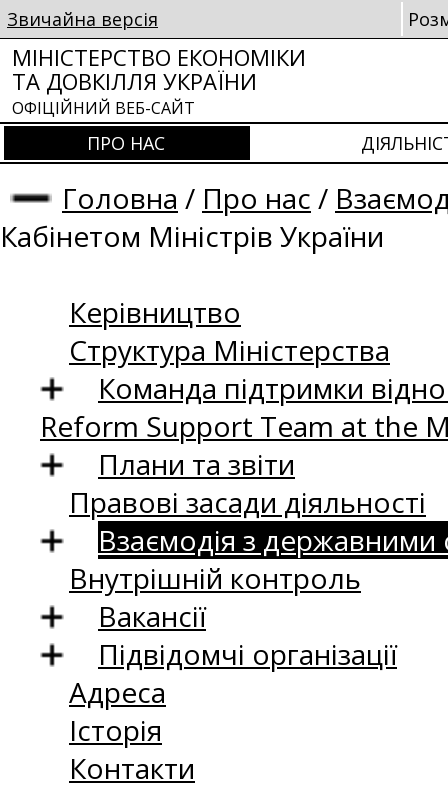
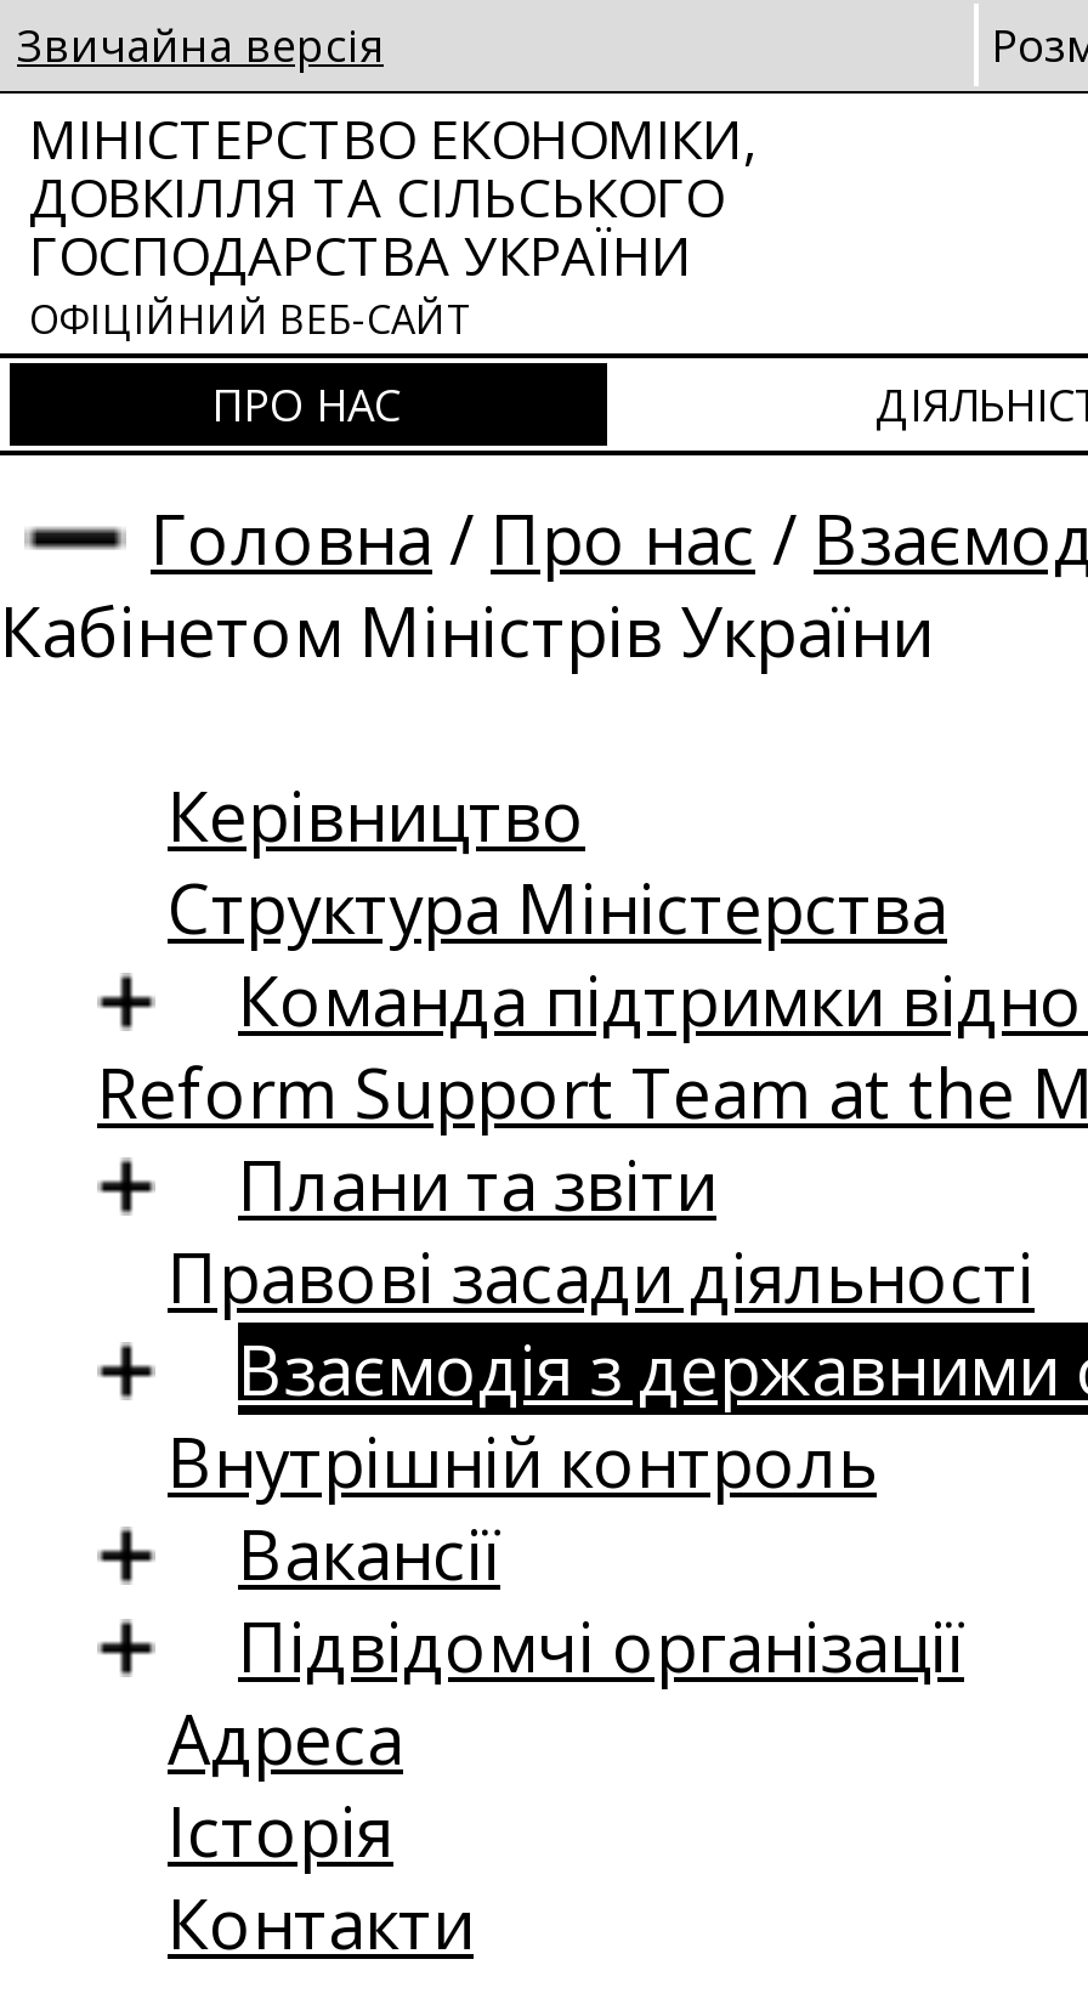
- МІНІСТЕРСТВО ЕКОНОМІКИ
- ТА ДОВКІЛЛЯ УКРАЇНИ
+ МІНІСТЕРСТВО ЕКОНОМІКИ,
+ ДОВКІЛЛЯ ТА СІЛЬСЬКОГО
+ ГОСПОДАРСТВА УКРАЇНИ
